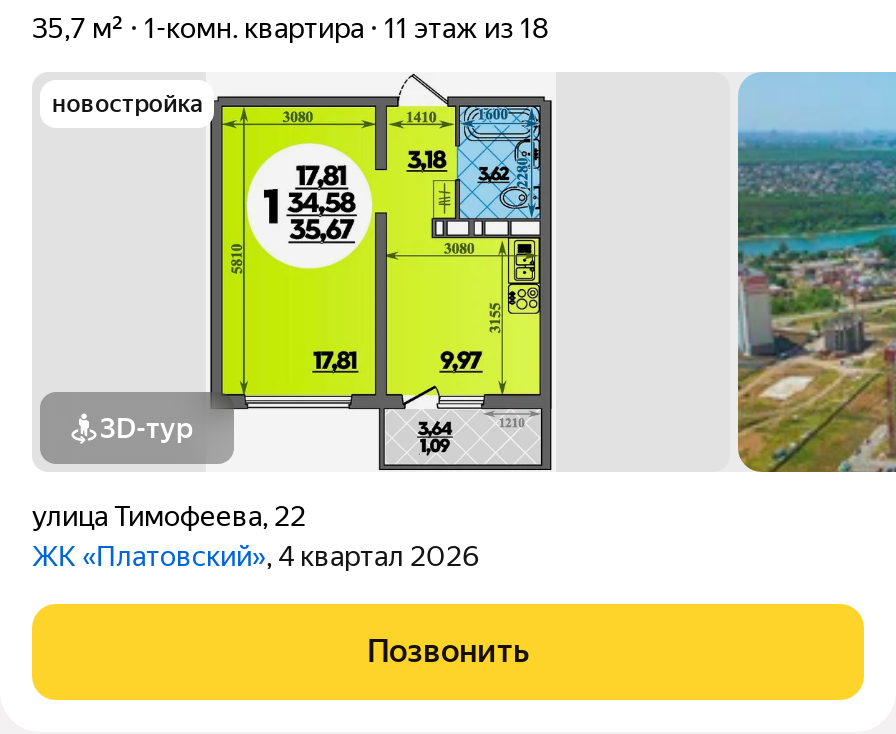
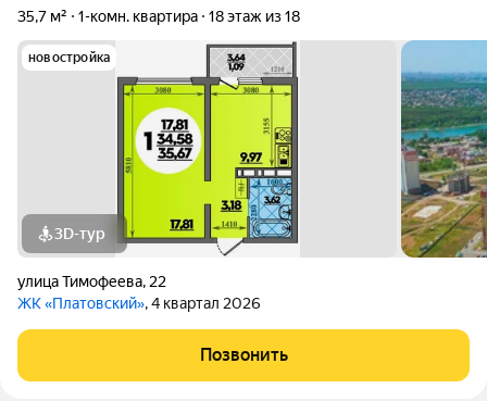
- 35,7 м² 1-комн. квартира 11 этаж из 18
+ 35,7 м² 1-комн. квартира 18 этаж из 18

- [image]
+ [image]
